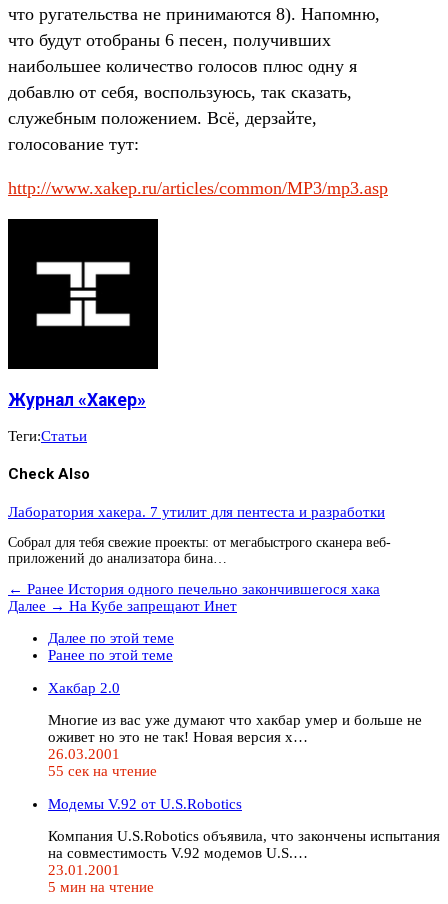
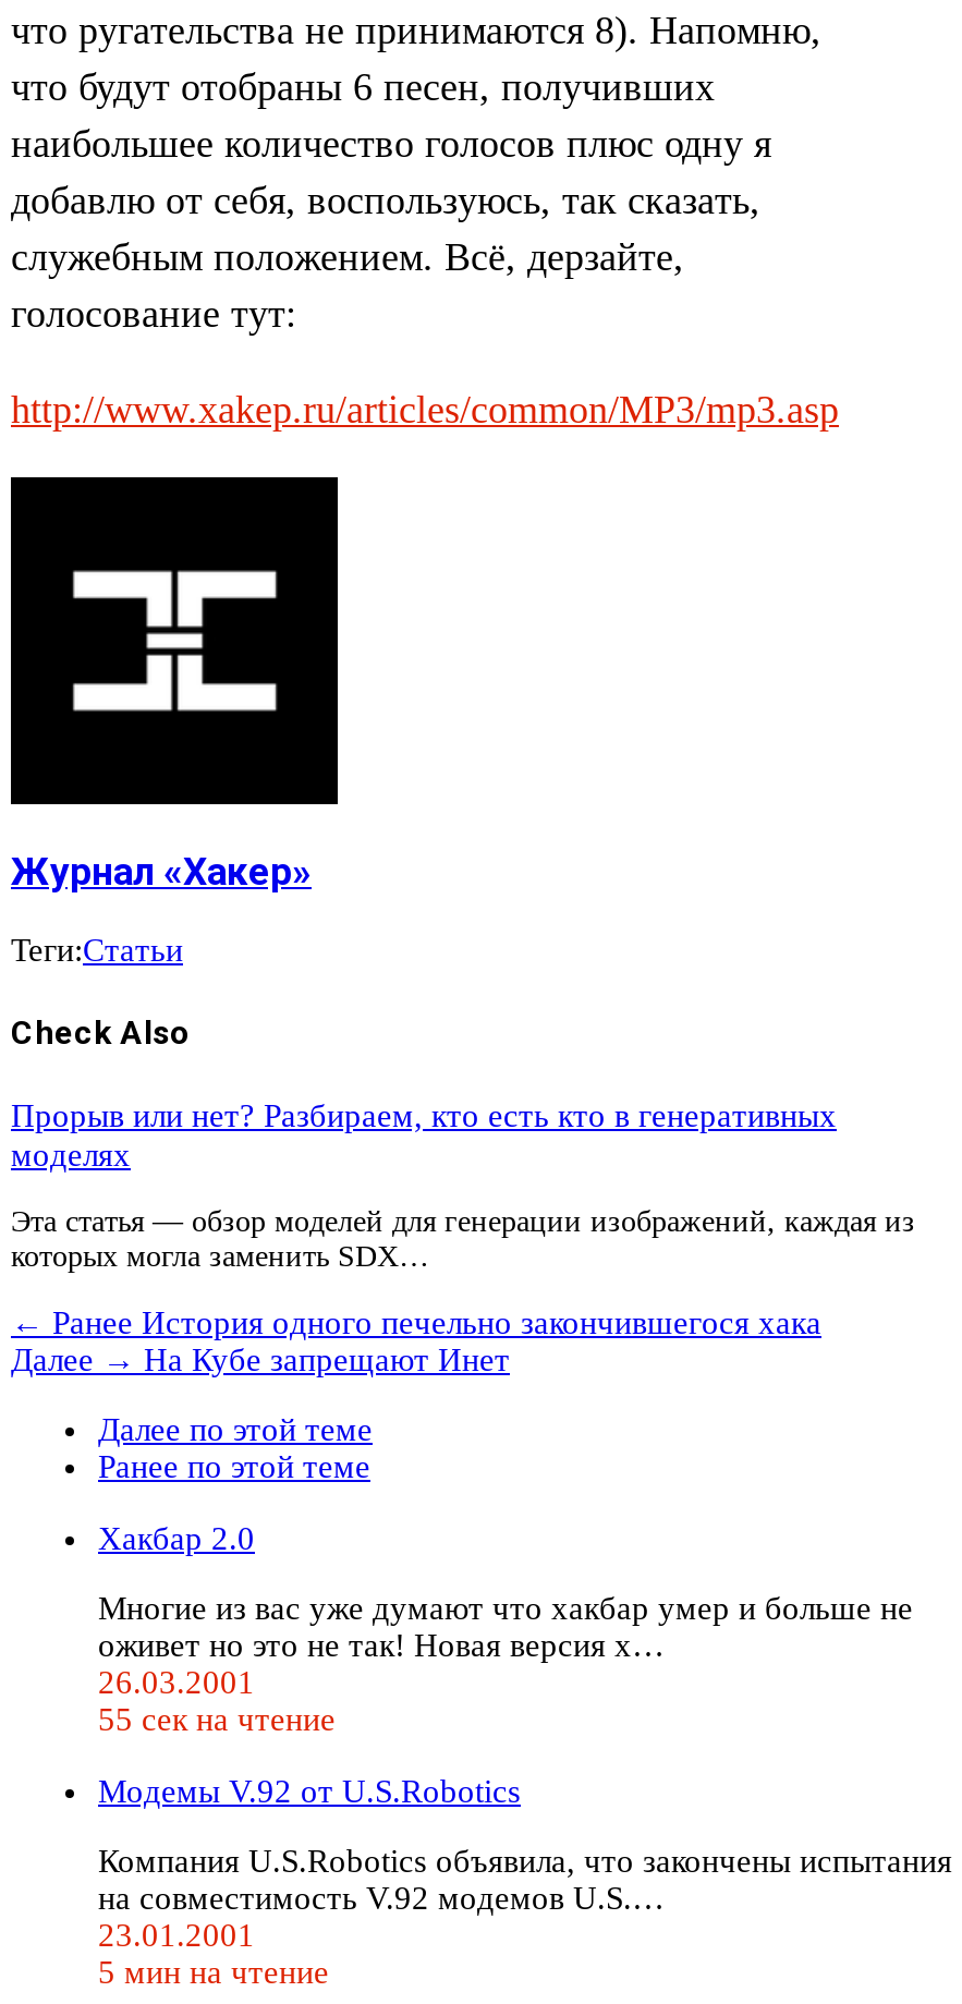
- Лаборатория хакера. 7 утилит для пентеста и разработки
+ Прорыв или нет? Разбираем, кто есть кто в генеративных
+ моделях

- Собрал для тебя свежие проекты: от мегабыстрого сканера веб-
- приложений до анализатора бина…
+ Эта статья — обзор моделей для генерации изображений, каждая из
+ которых могла заменить SDX…
